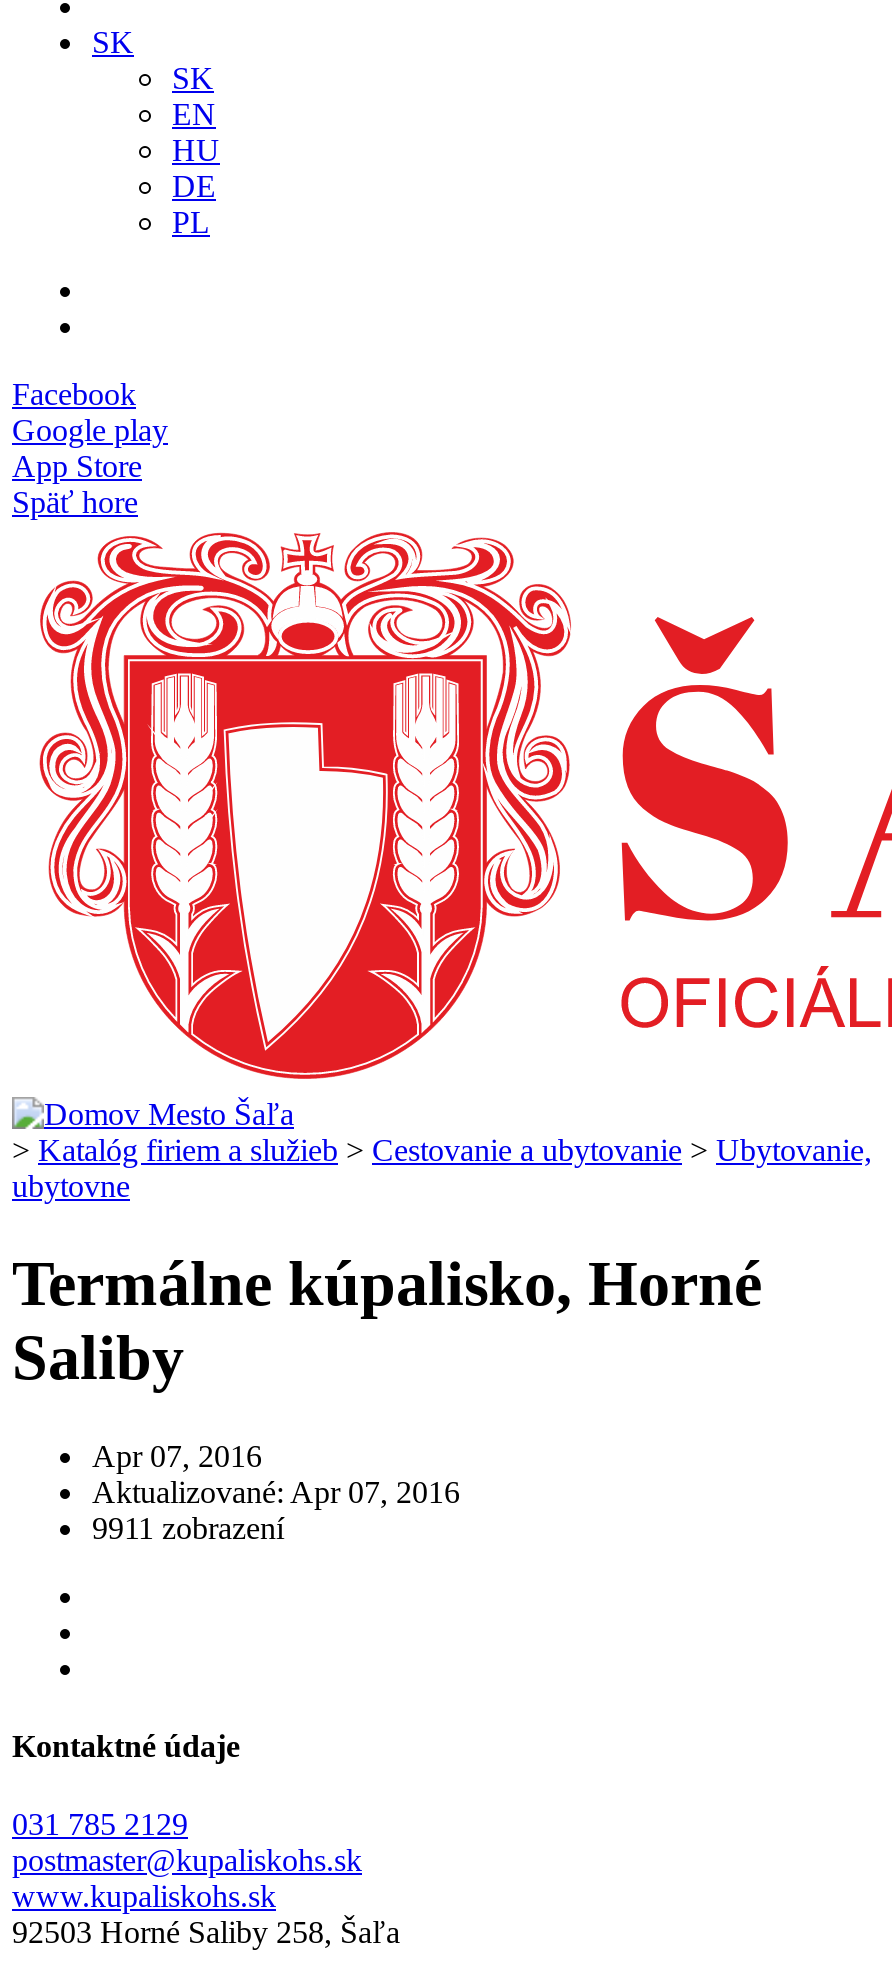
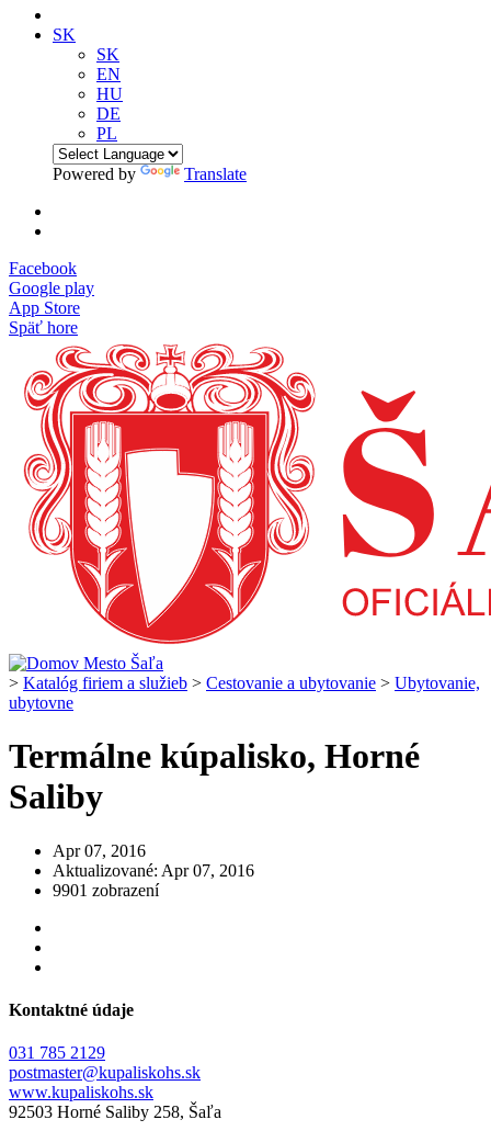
+ Powered by
+ Translate

- 9911 zobrazení
+ 9901 zobrazení
